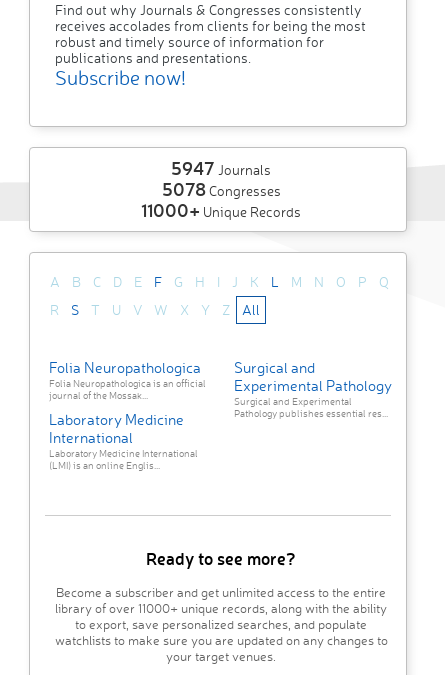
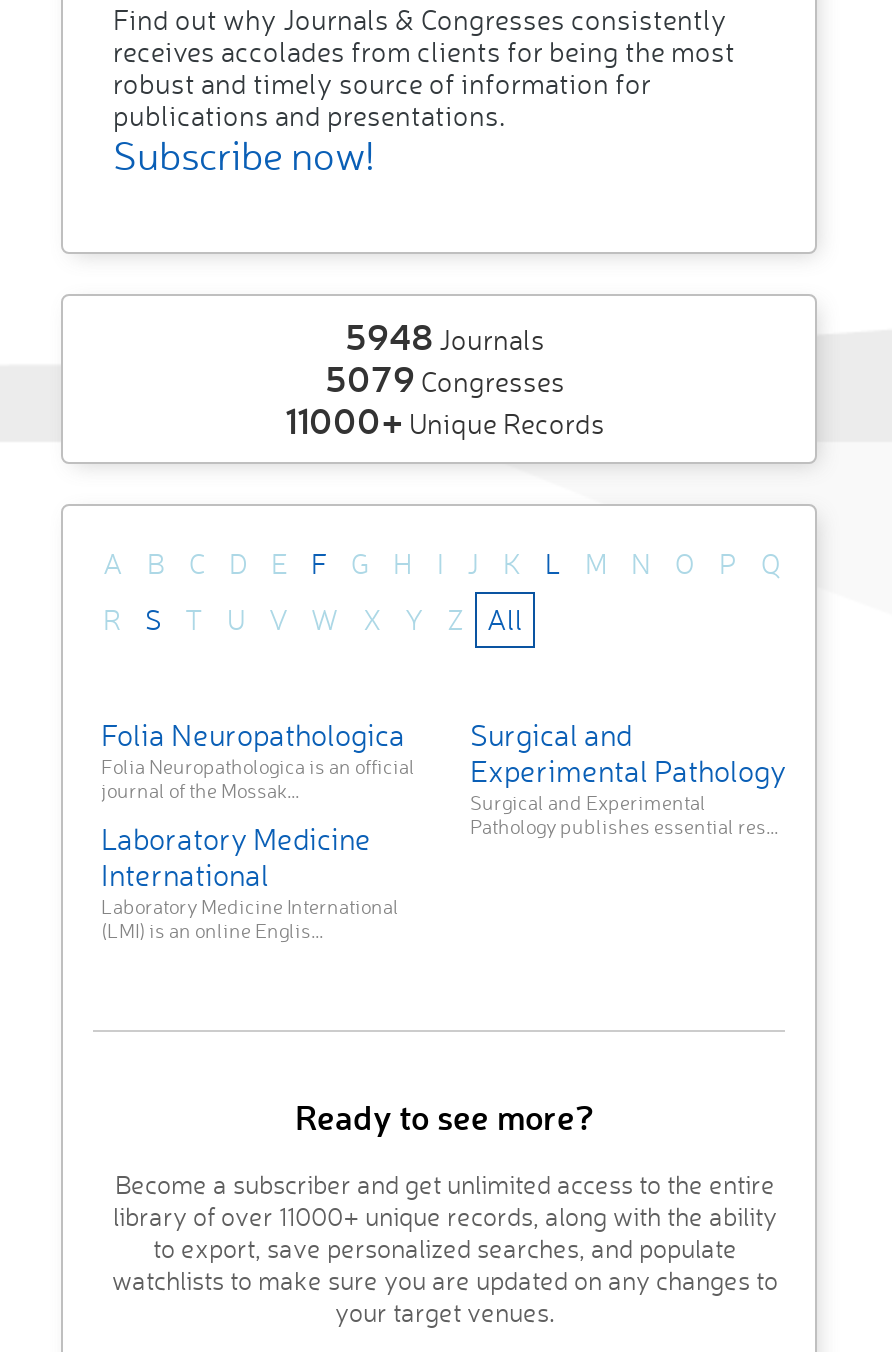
- 5947Journals
+ 5948Journals

- 5078 Congresses
+ 5079 Congresses
